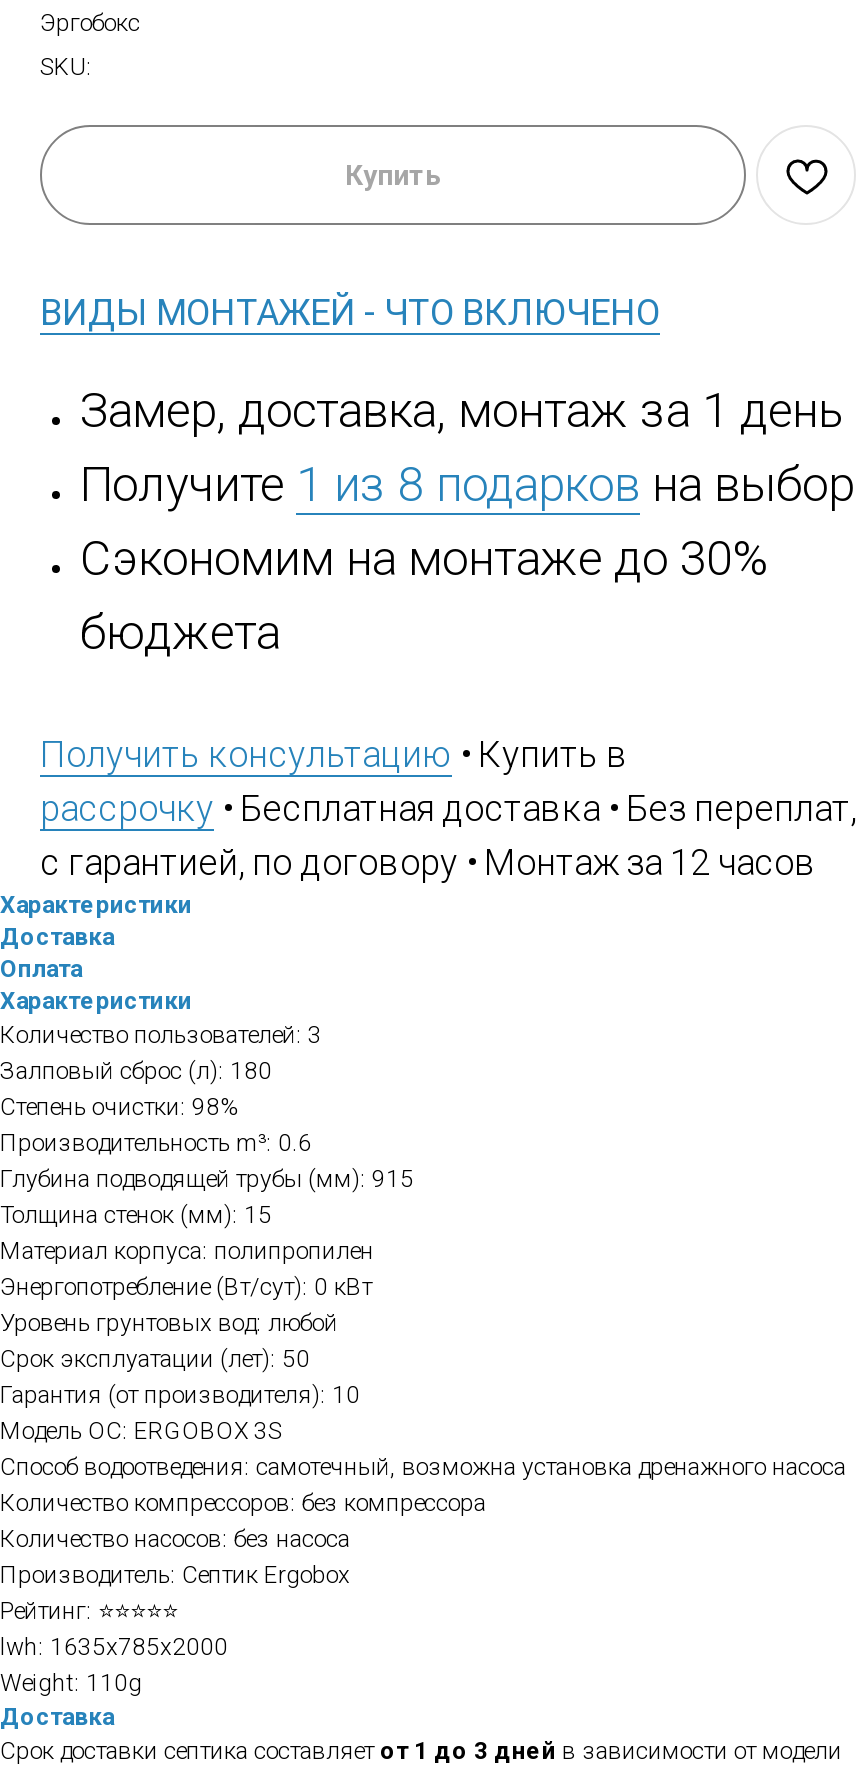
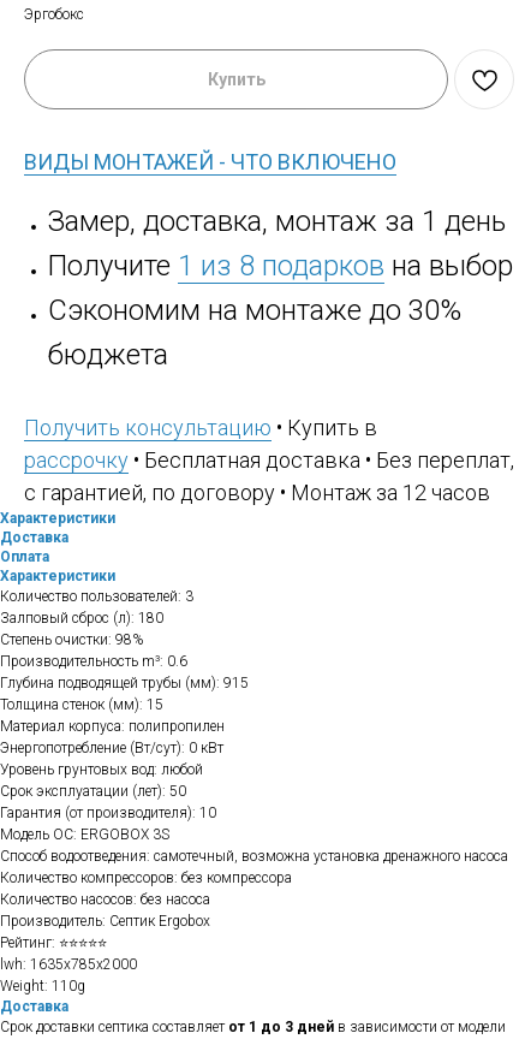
- SKU:
